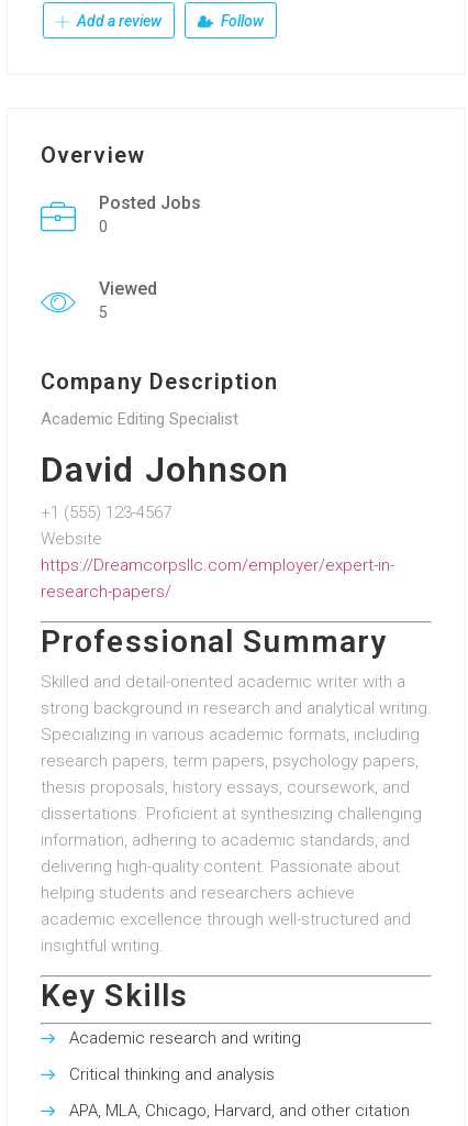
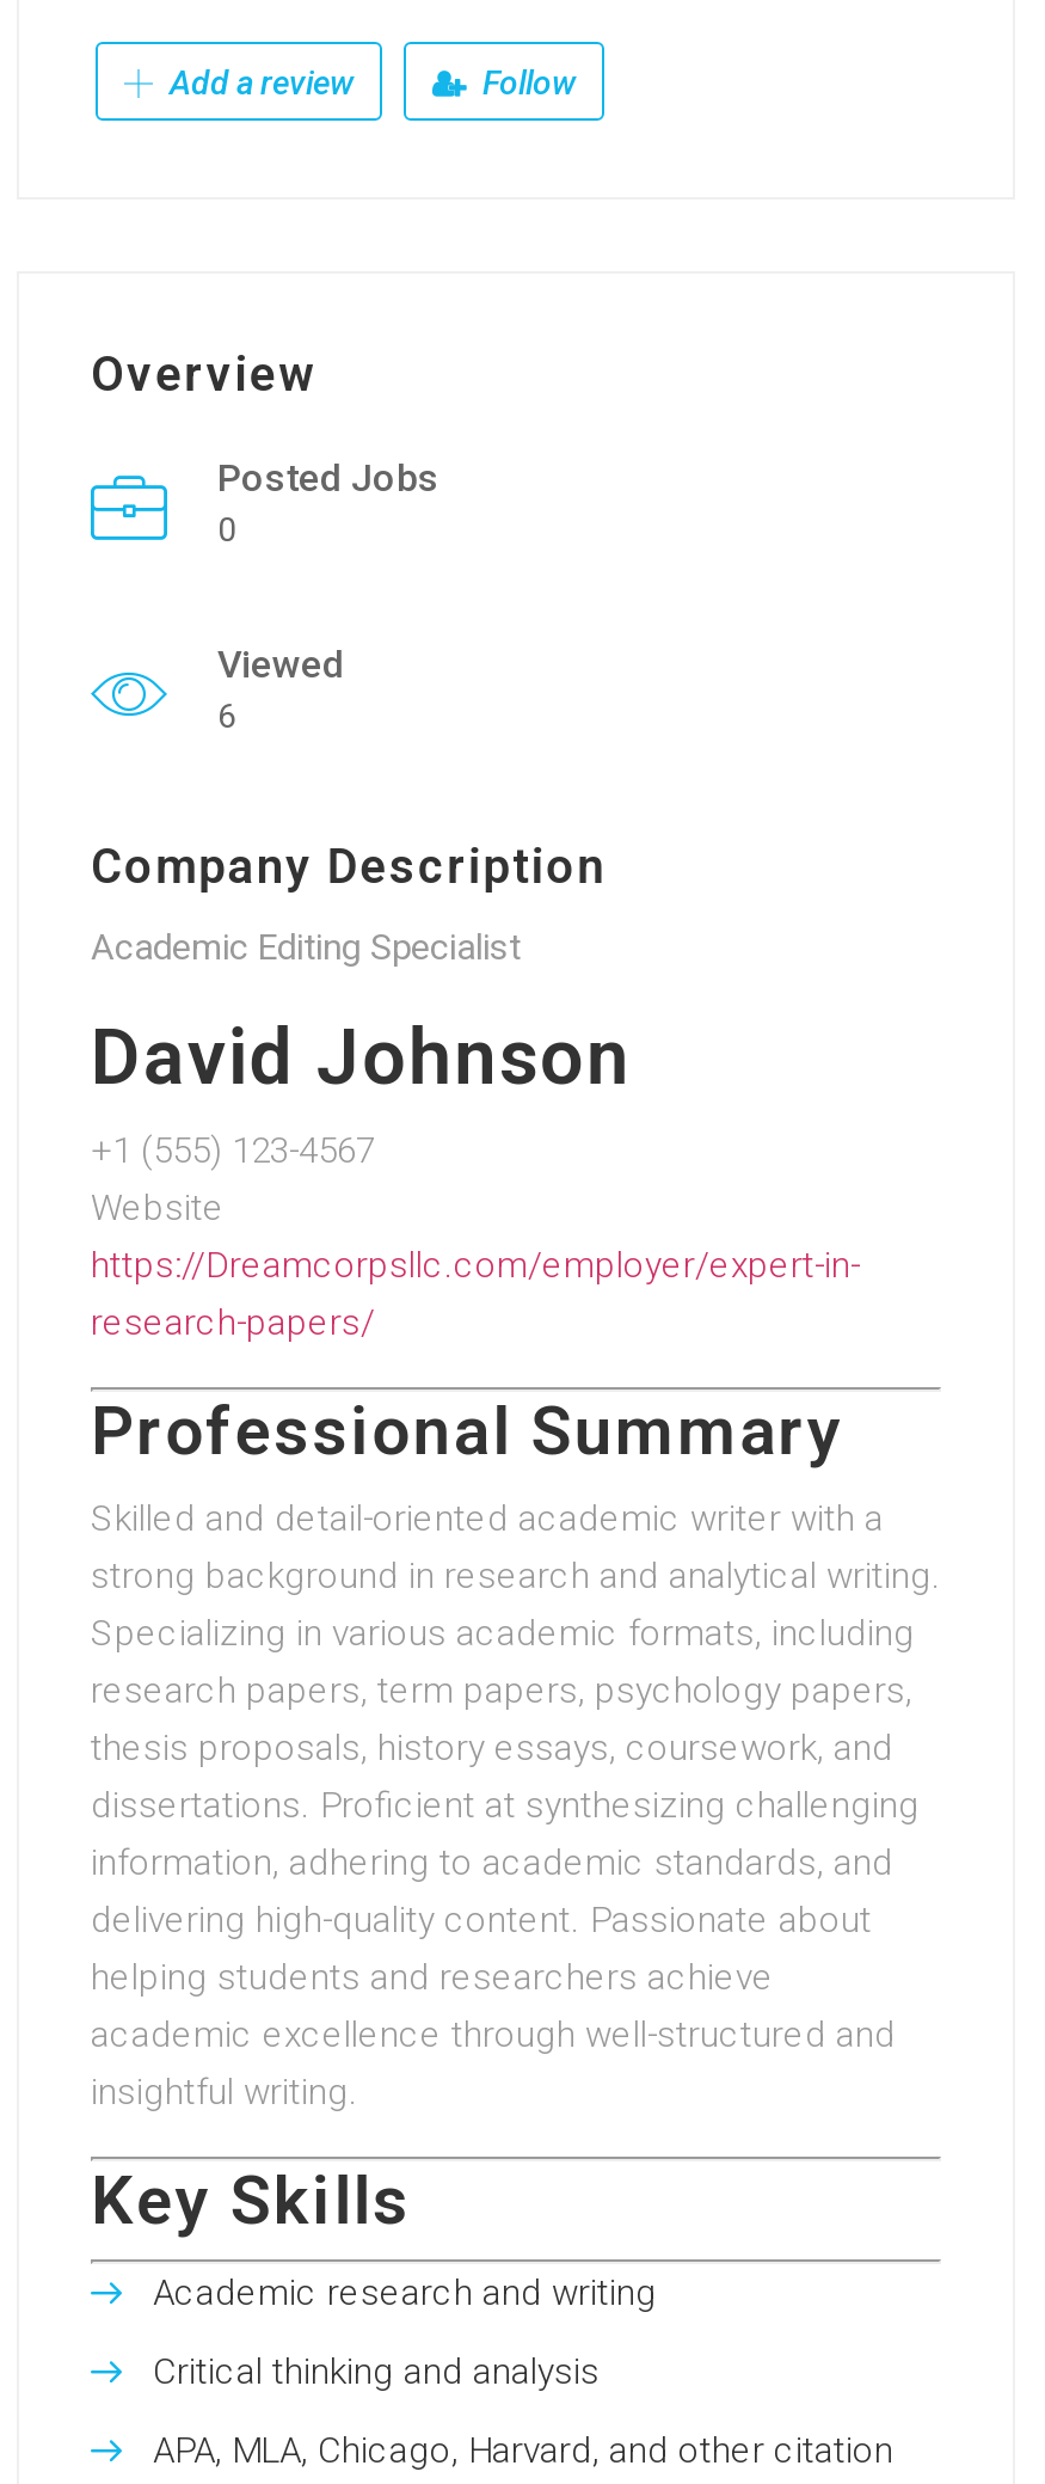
- 5
+ 6
